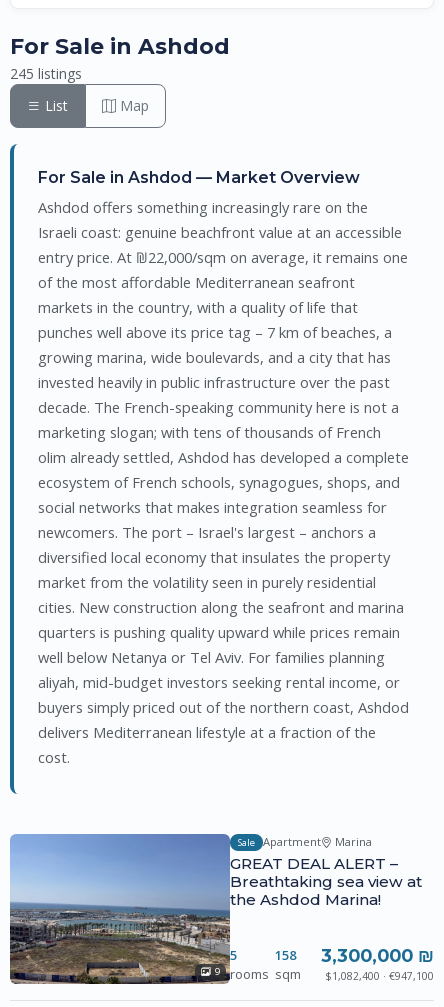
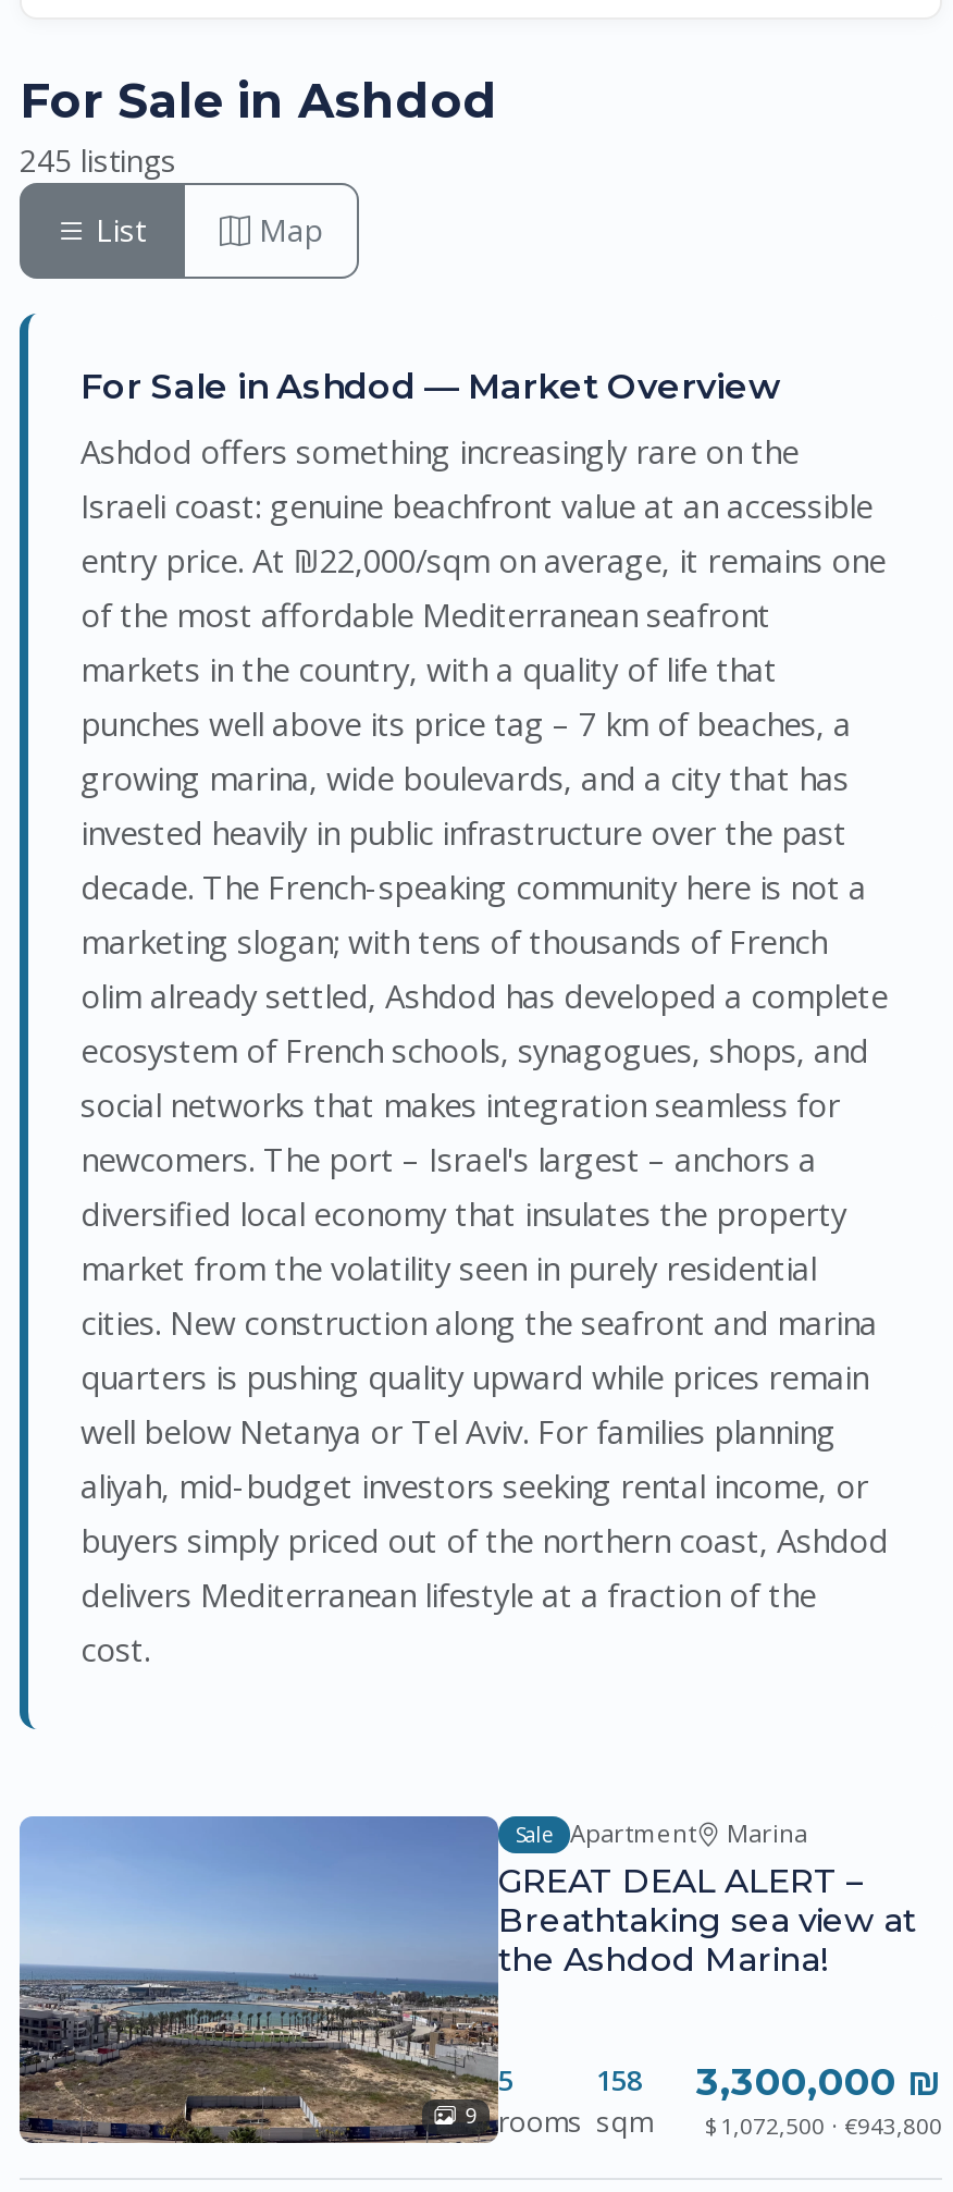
- 9 rooms sqm $1,082,400 · €947,100
+ 9 rooms sqm $1,072,500 · €943,800
